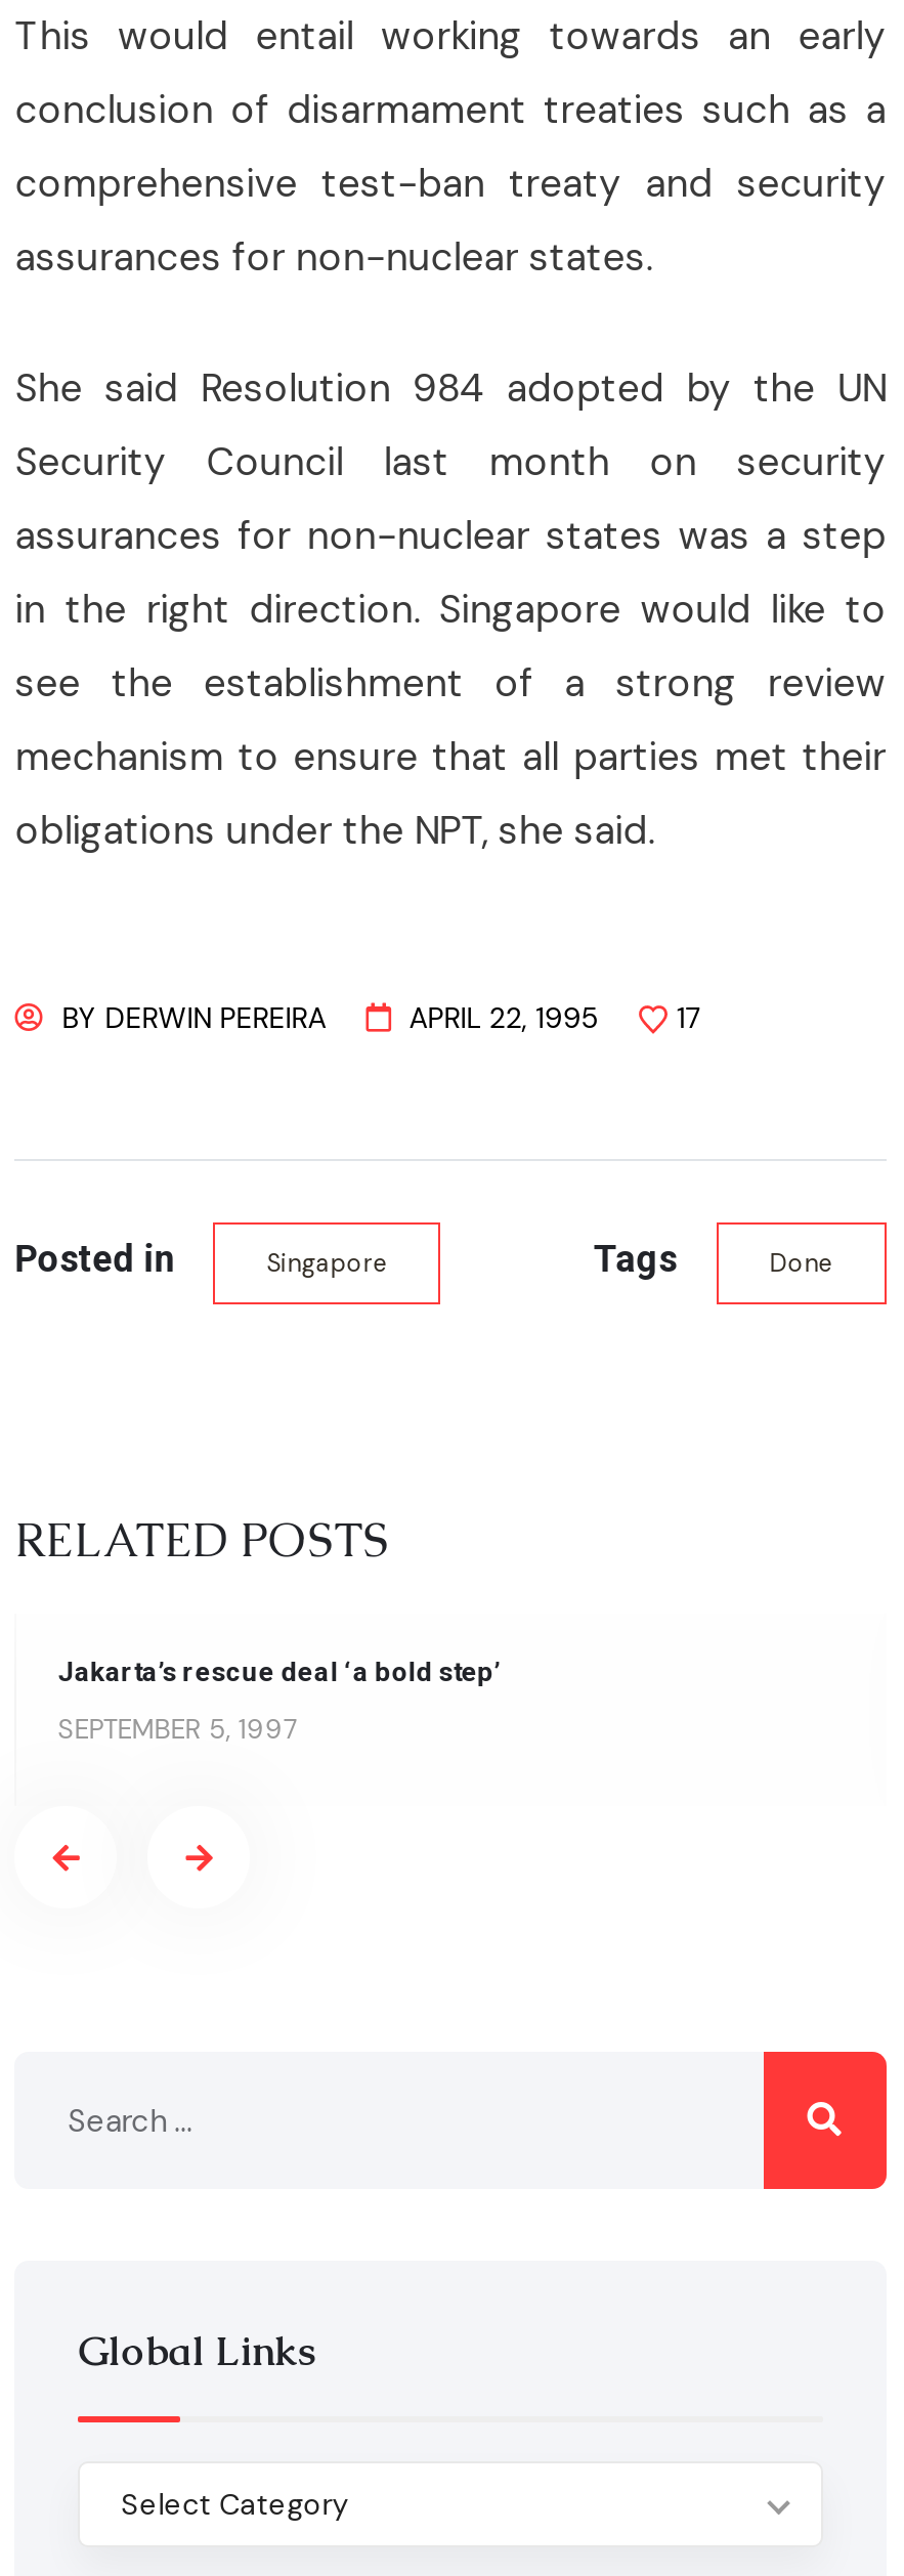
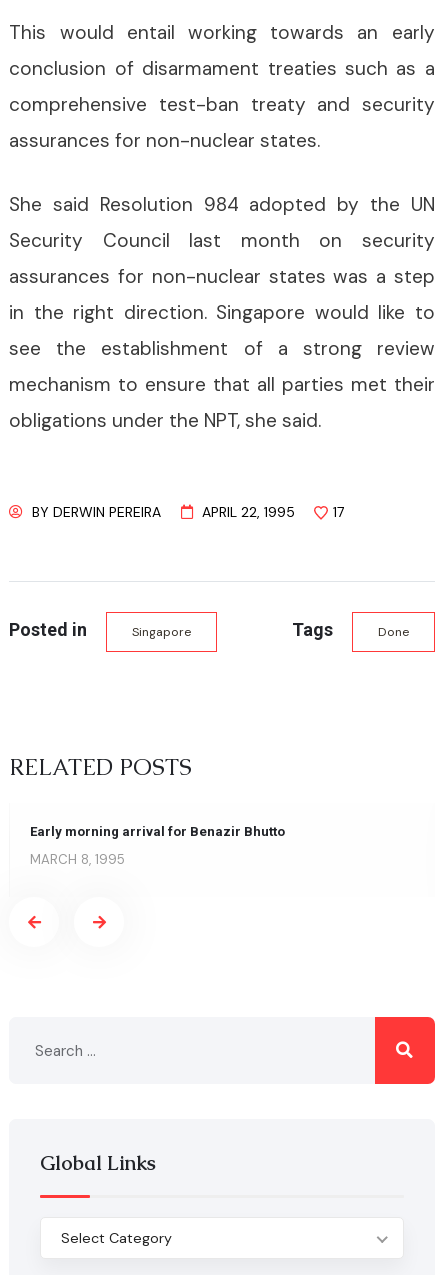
- Jakarta’s rescue deal ‘a bold step’
+ Early morning arrival for Benazir Bhutto

- SEPTEMBER 5, 1997
+ MARCH 8, 1995
